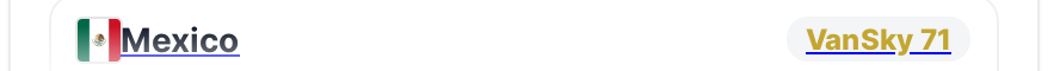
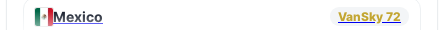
- VanSky 71
+ VanSky 72
